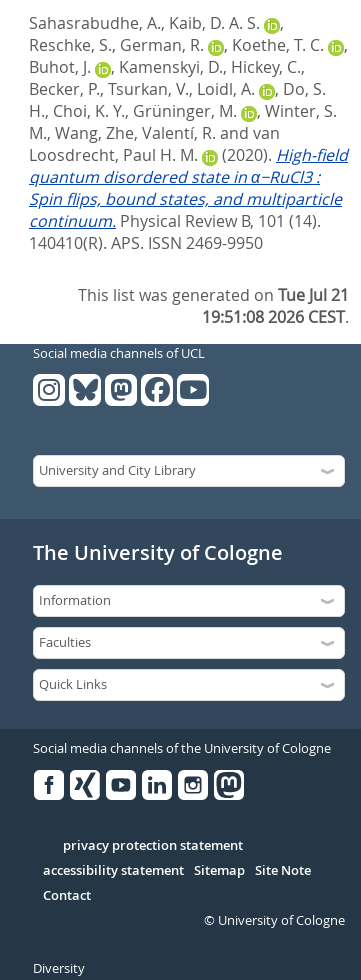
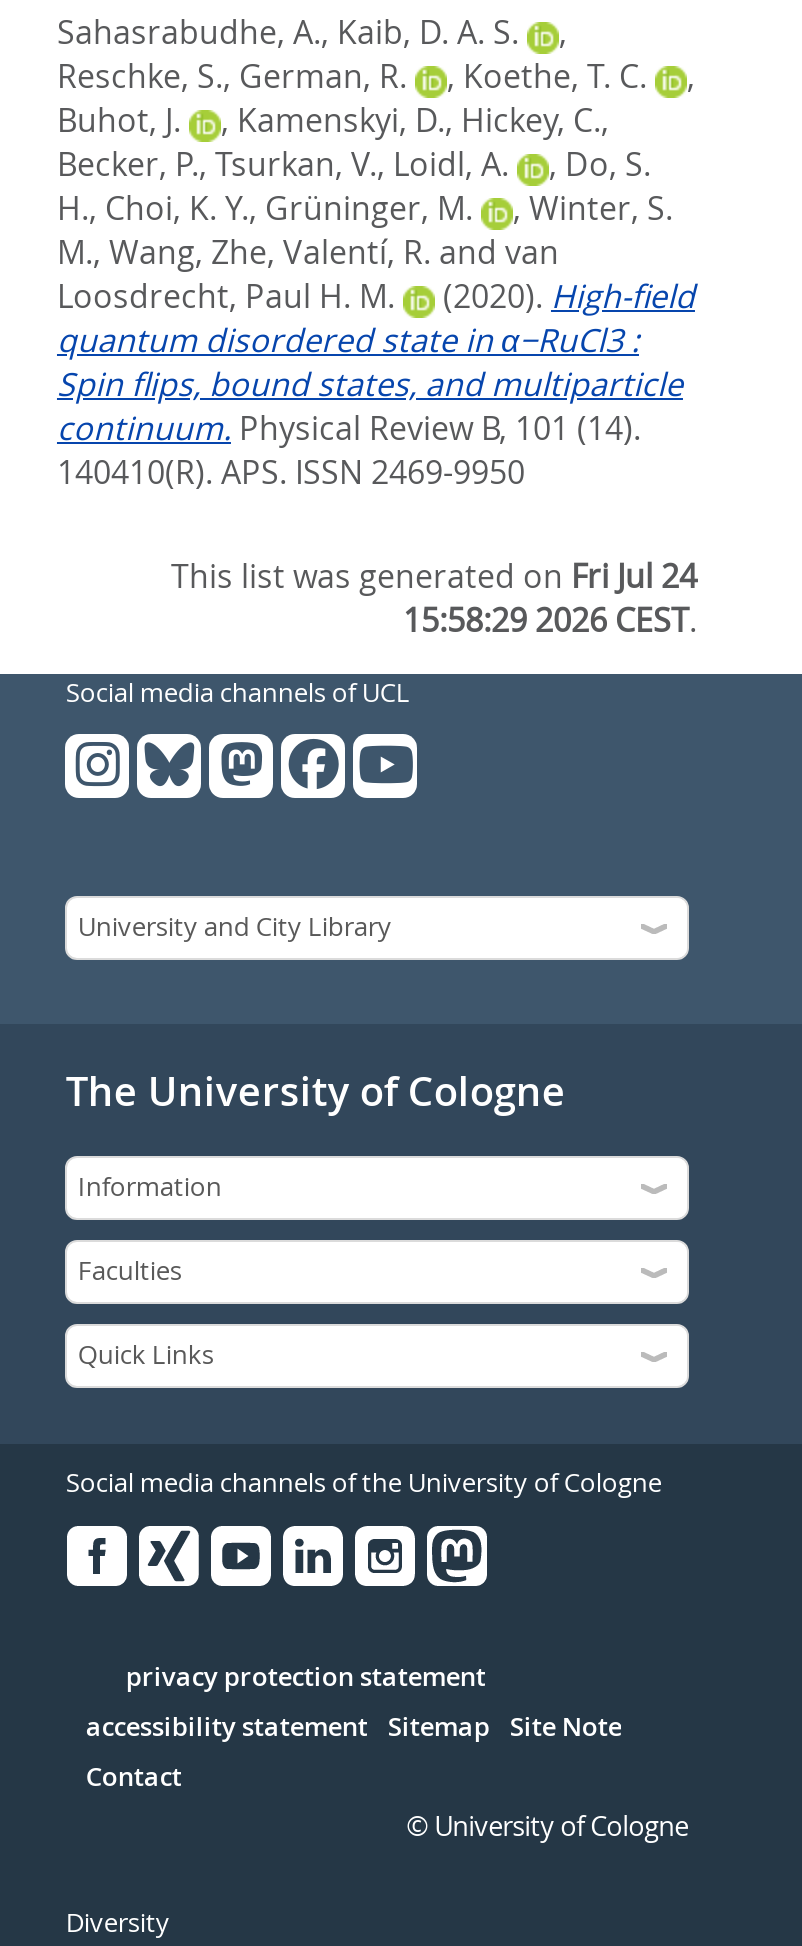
- This list was generated on Tue Jul 21
+ This list was generated on Fri Jul 24

- 19:51:08 2026 CEST.
+ 15:58:29 2026 CEST.
